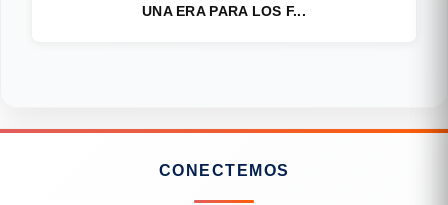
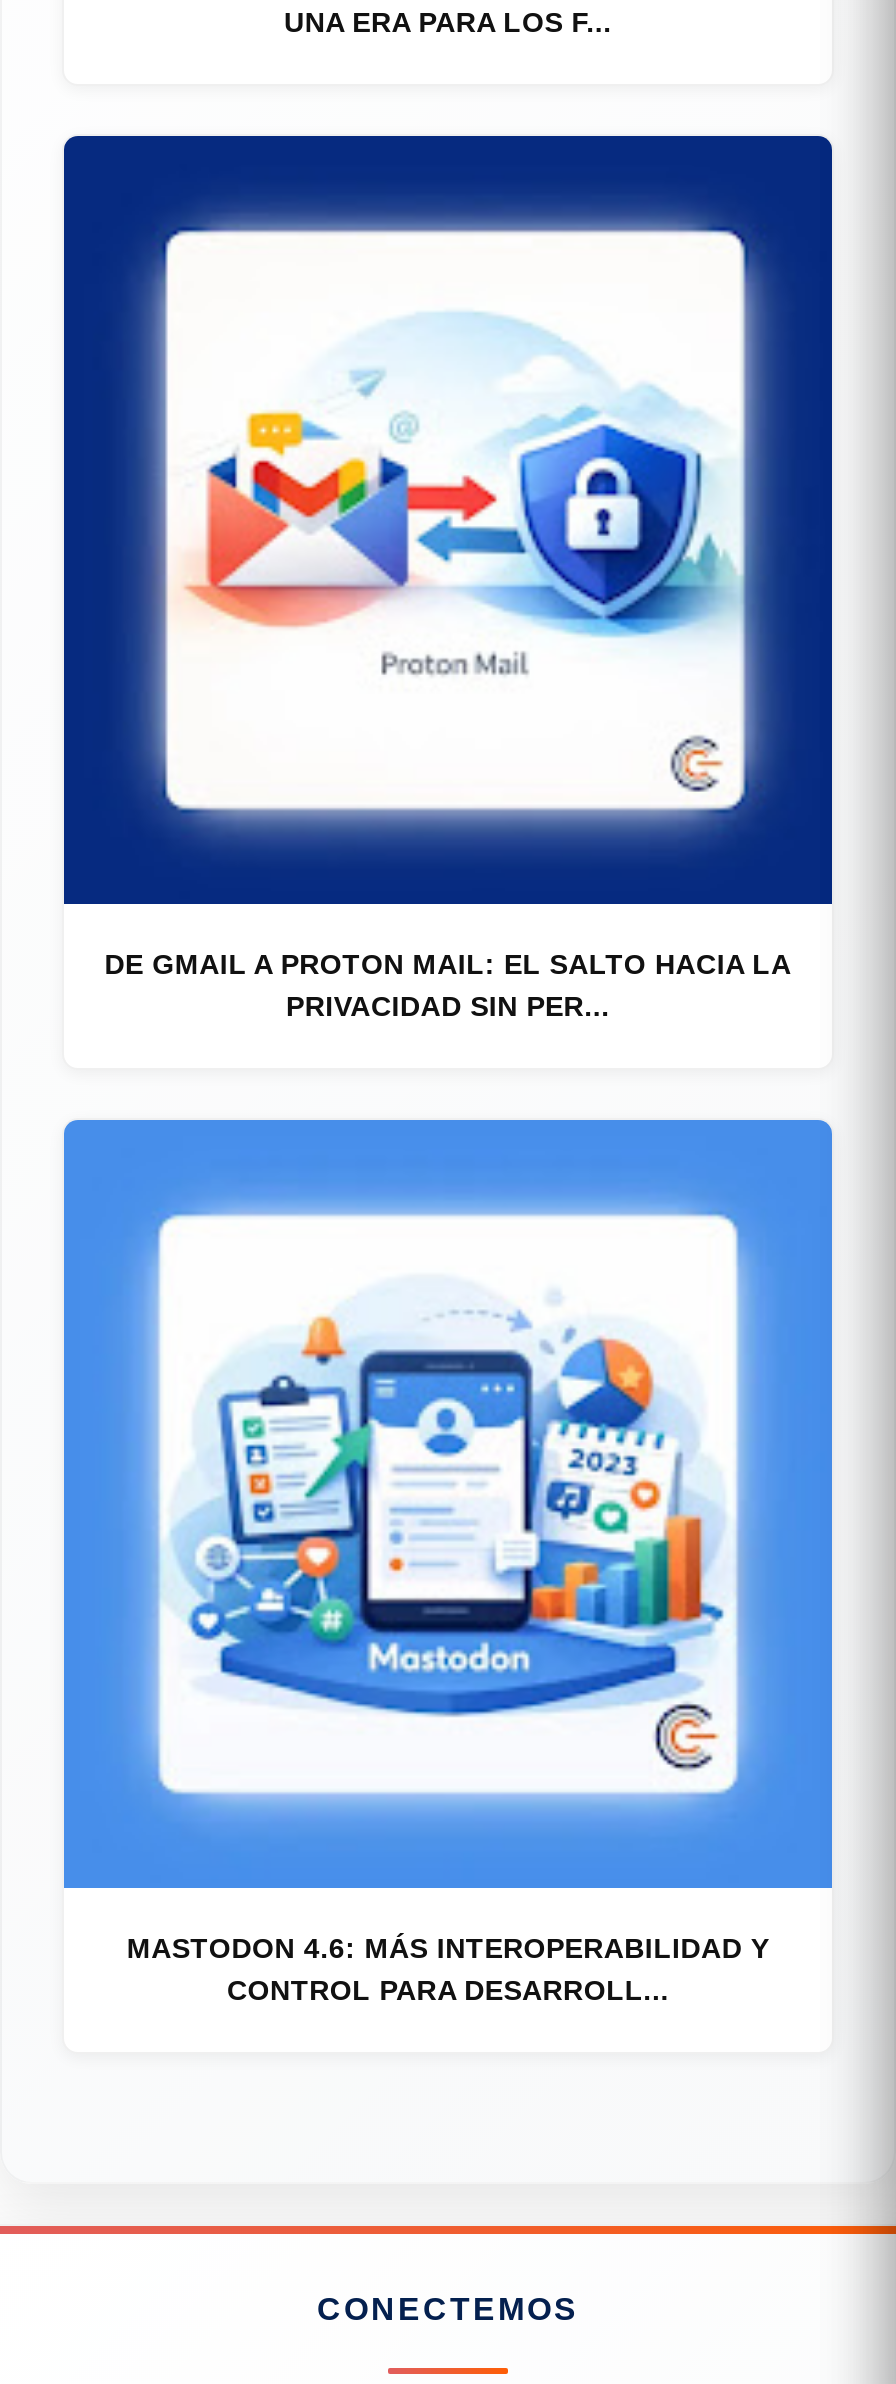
+ [image]
+ DE GMAIL A PROTON MAIL: EL SALTO HACIA LA
+ PRIVACIDAD SIN PER...

+ [image]
+ MASTODON 4.6: MÁS INTEROPERABILIDAD Y
+ CONTROL PARA DESARROLL...
